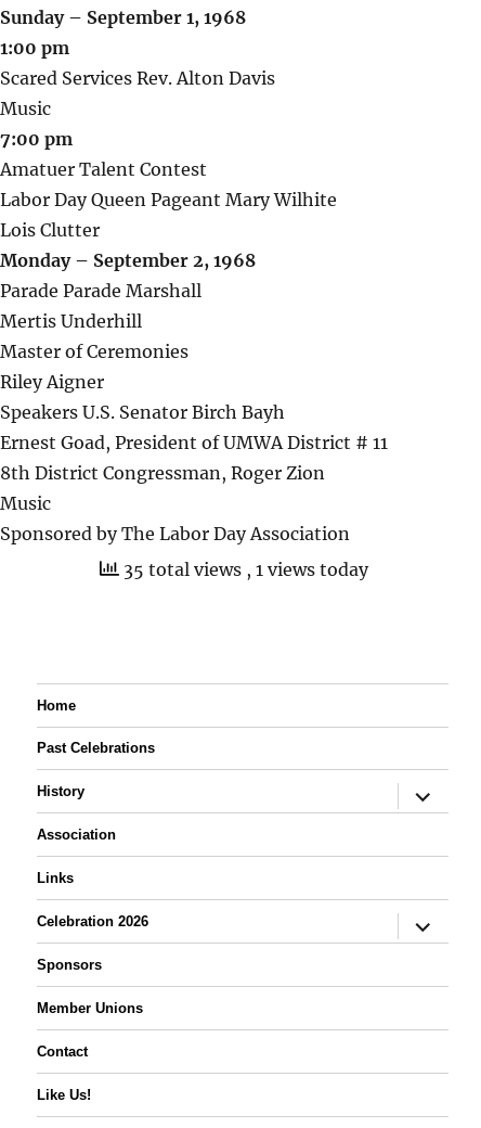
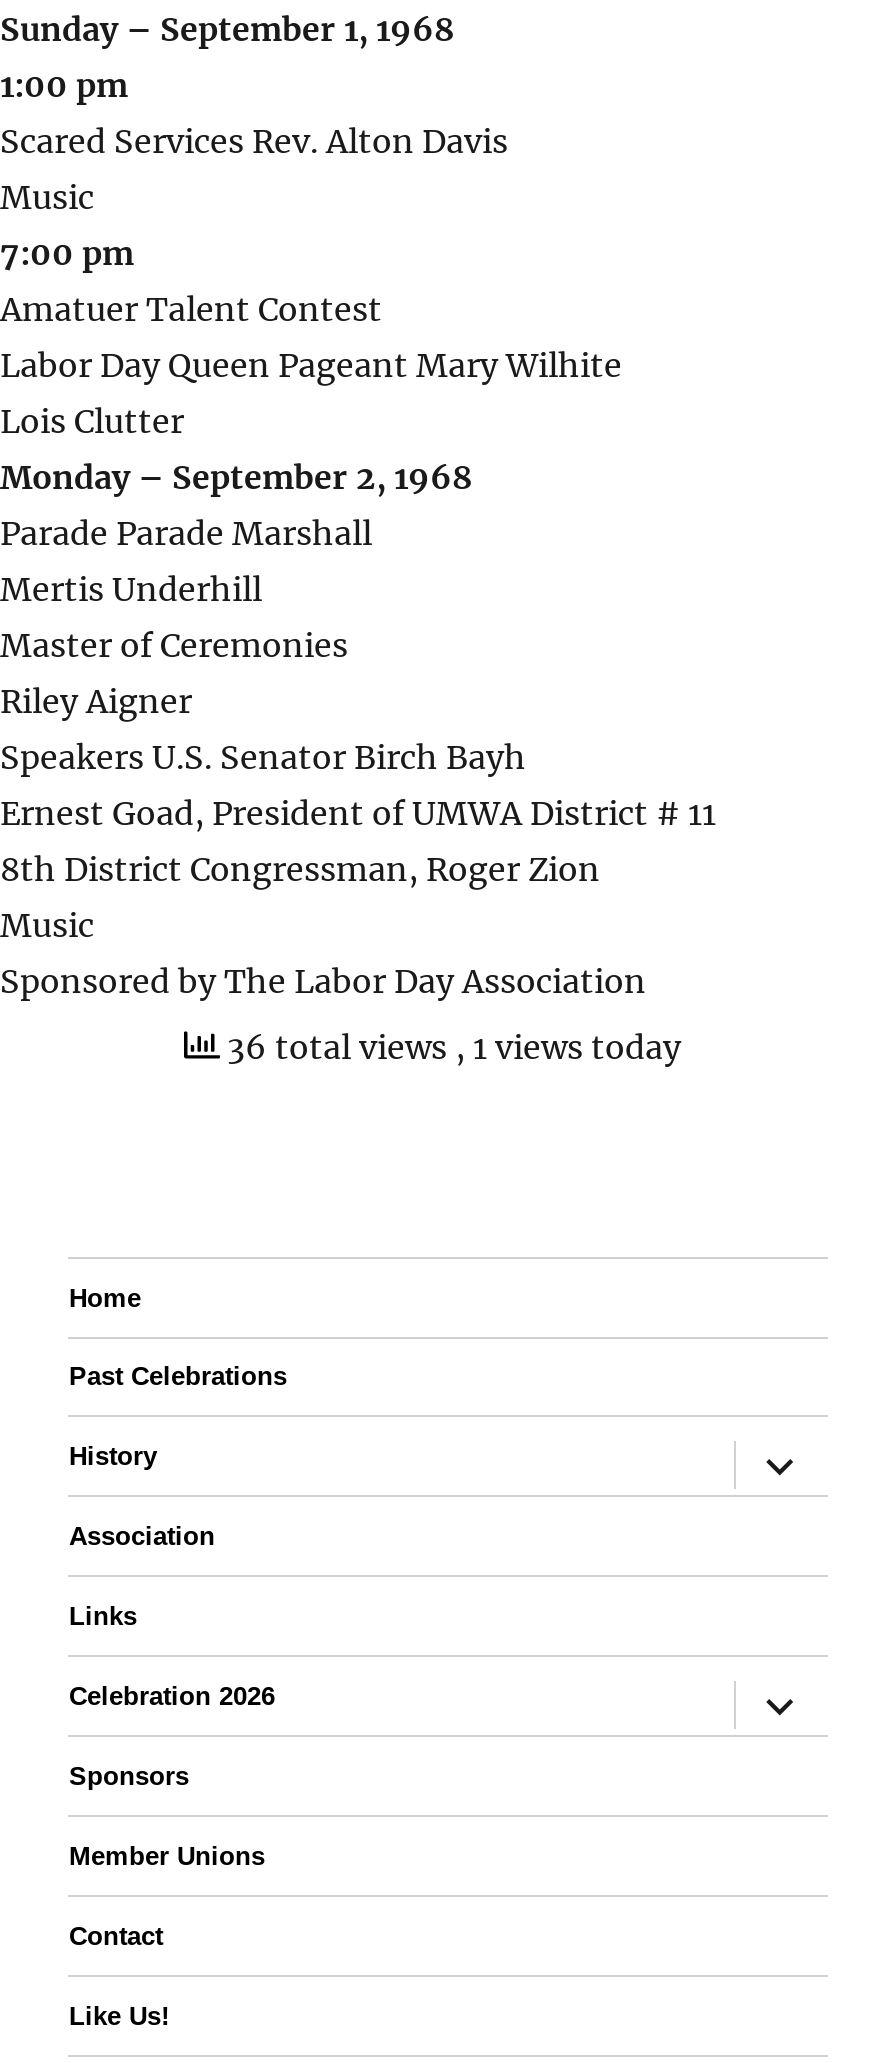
- 35 total views, 1 views today
+ 36 total views, 1 views today
